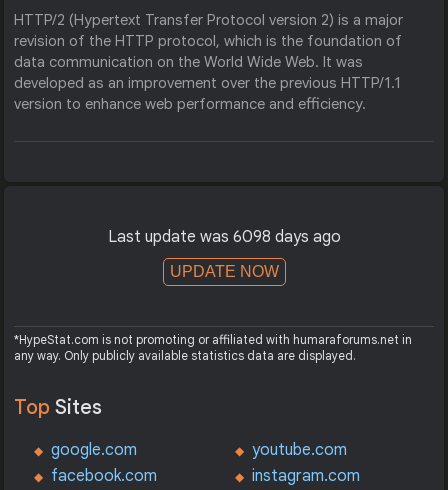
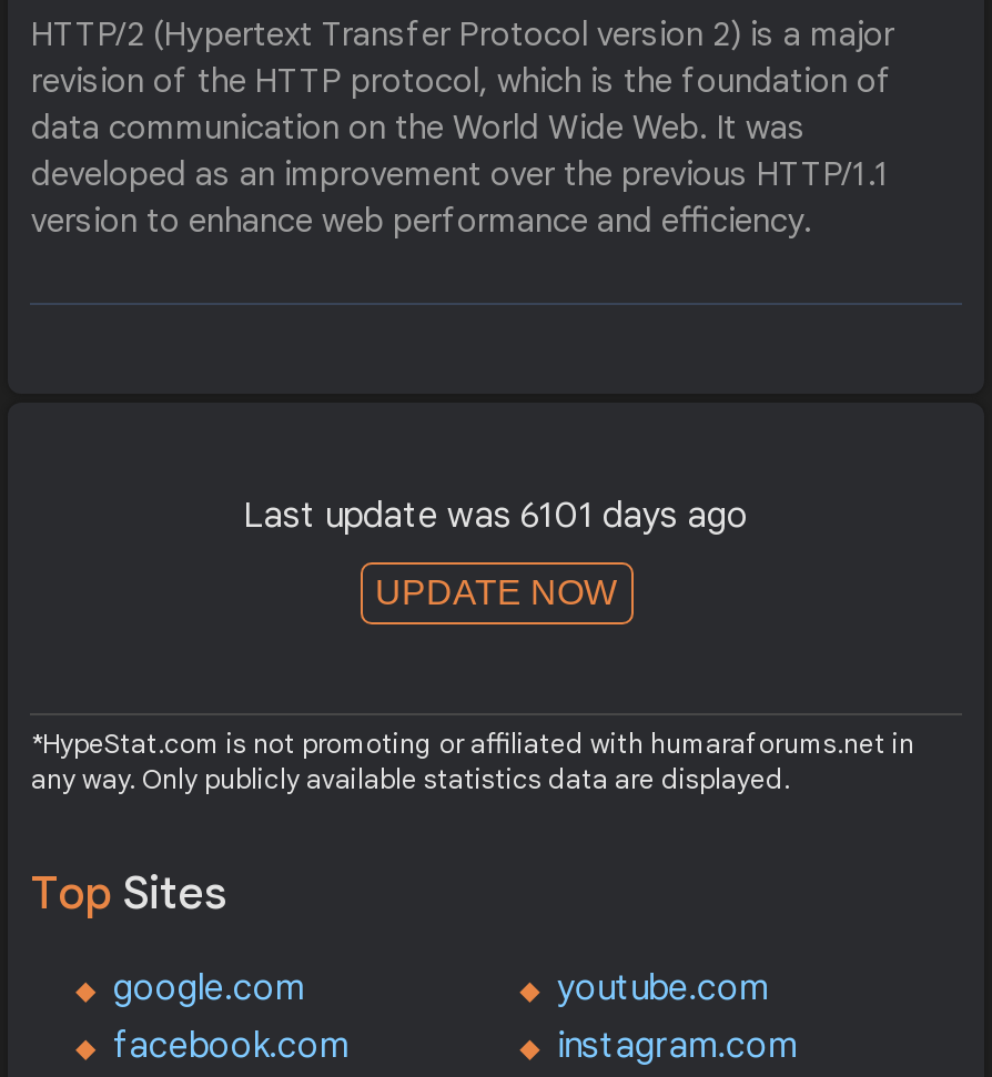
- Last update was 6098 days ago
+ Last update was 6101 days ago
